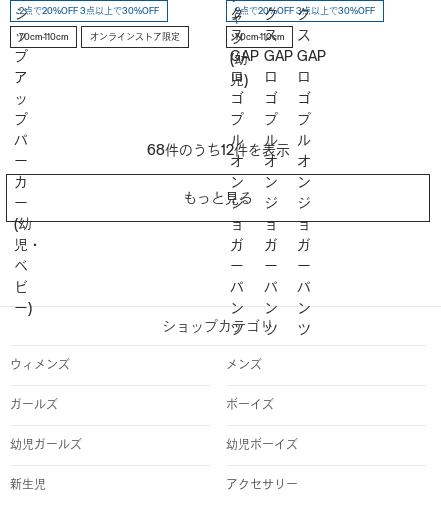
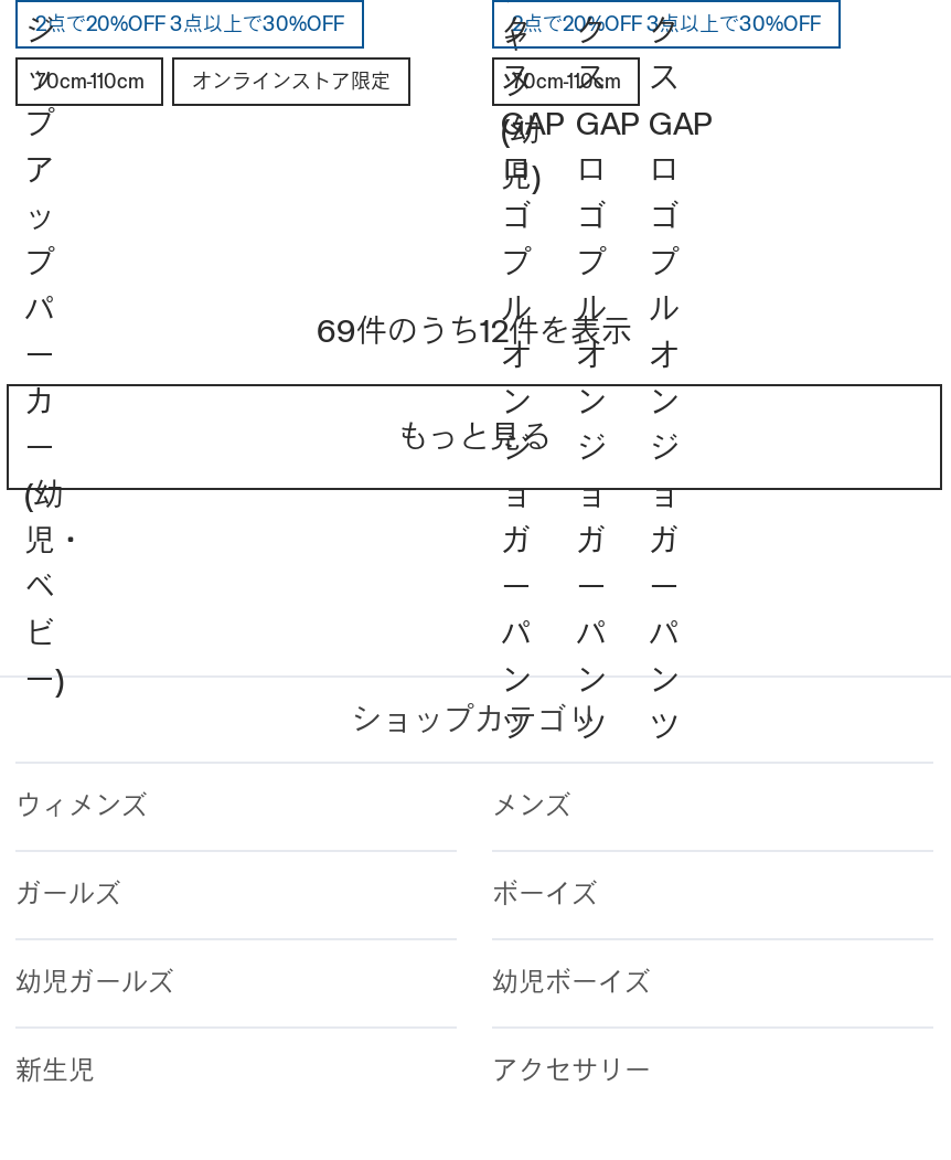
- 68件のうち12件を表示
+ 69件のうち12件を表示
